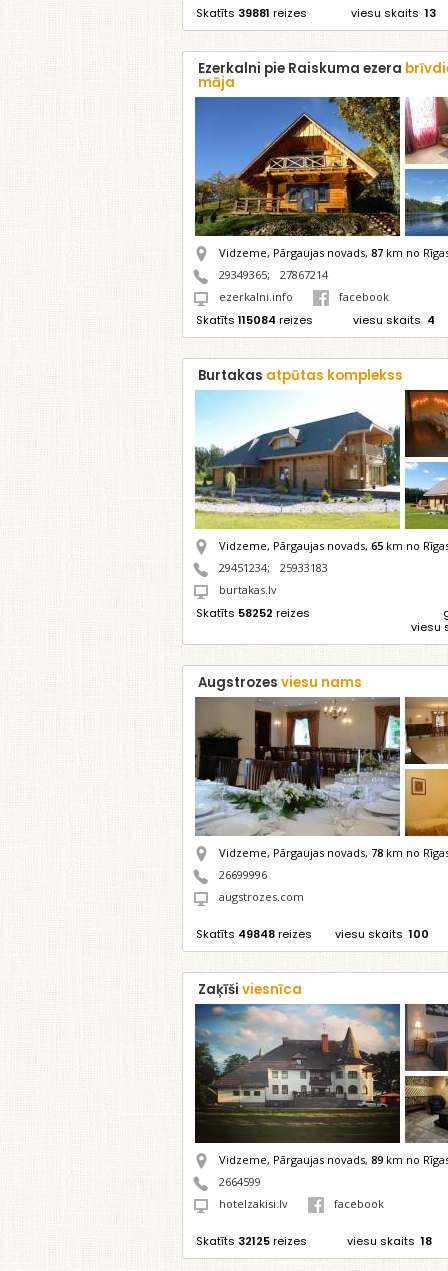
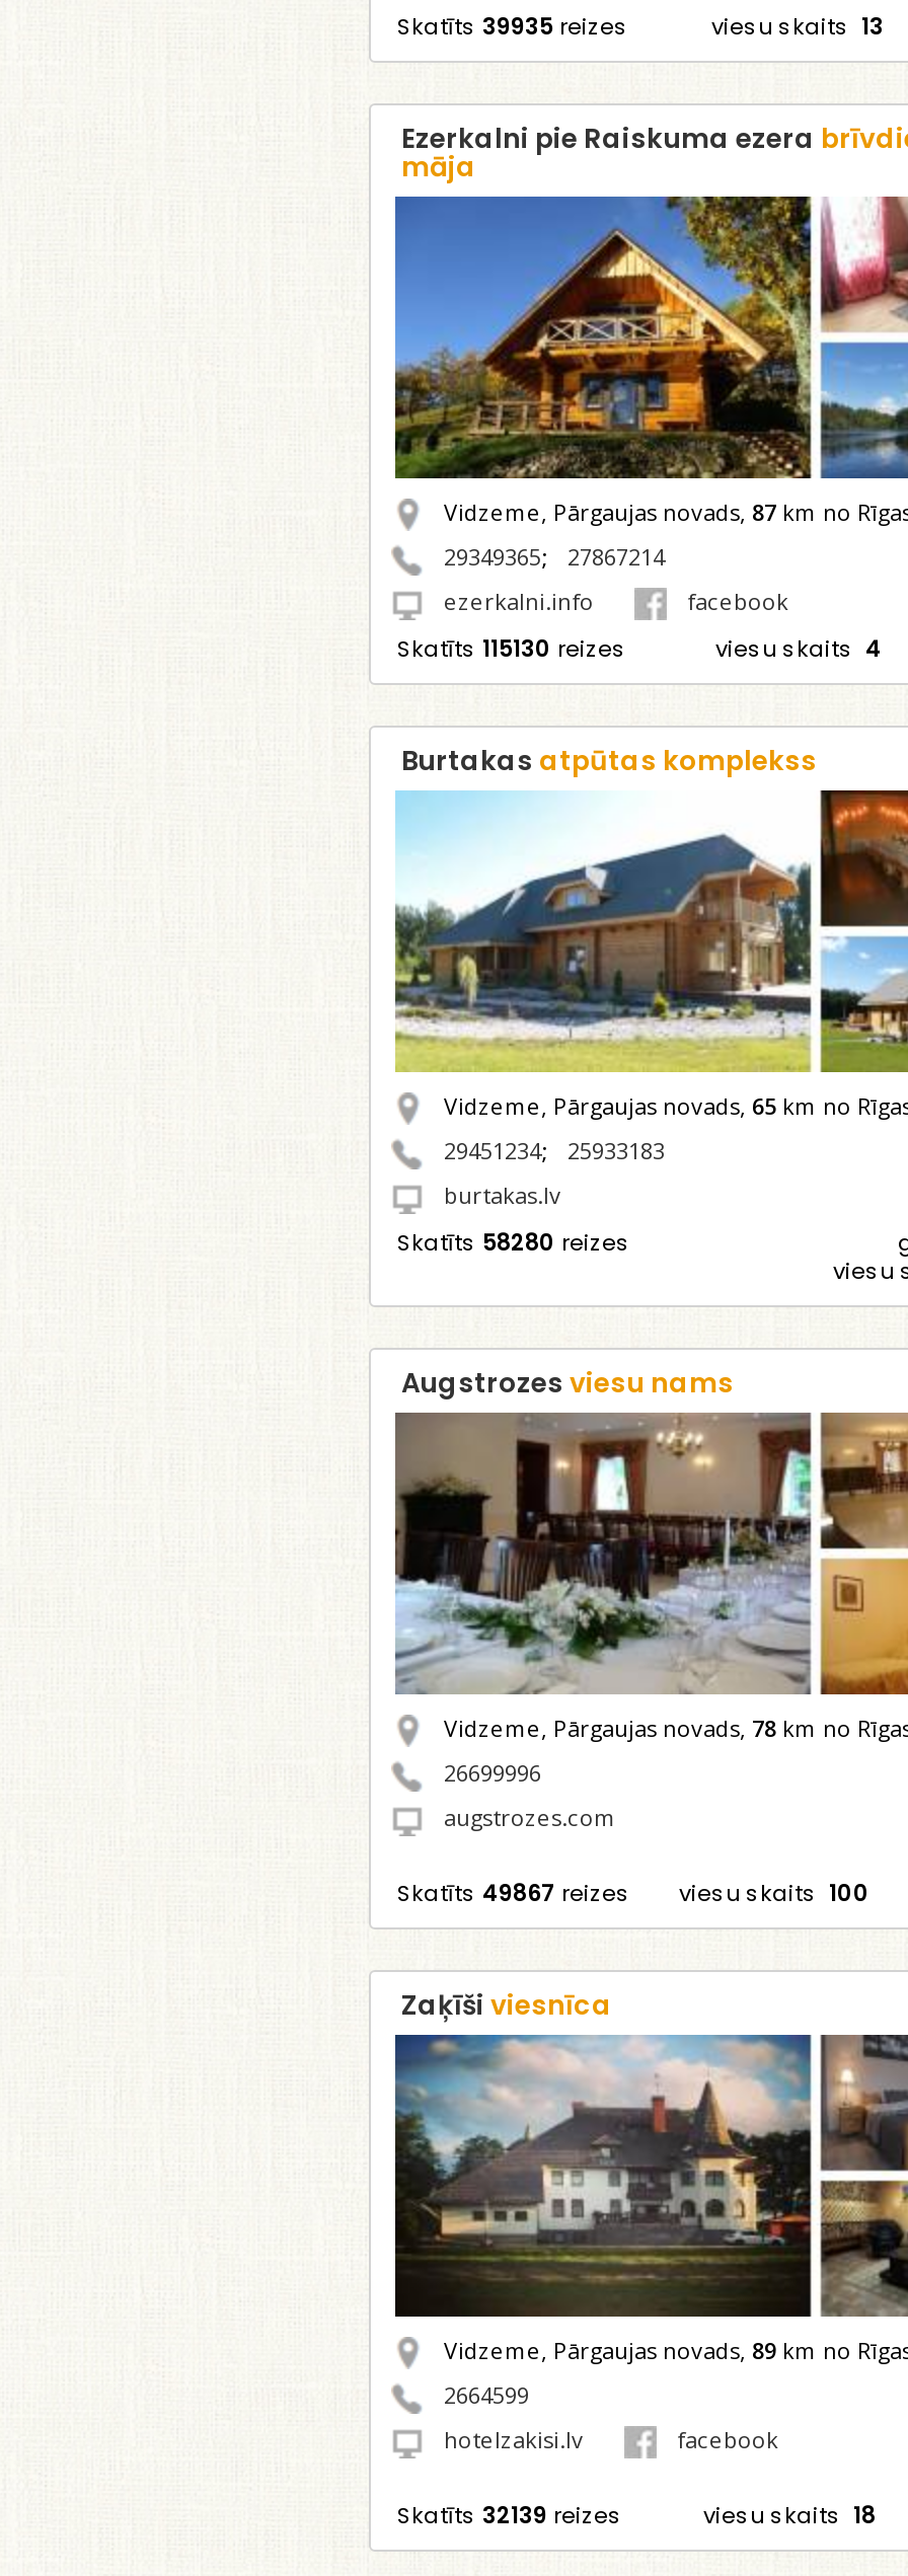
- Skatīts 39881 reizes
+ Skatīts 39935 reizes

- Skatīts 115084 reizes
+ Skatīts 115130 reizes

- Skatīts 58252 reizes
+ Skatīts 58280 reizes

- Skatīts 49848 reizes
+ Skatīts 49867 reizes

- Skatīts 32125 reizes
+ Skatīts 32139 reizes
